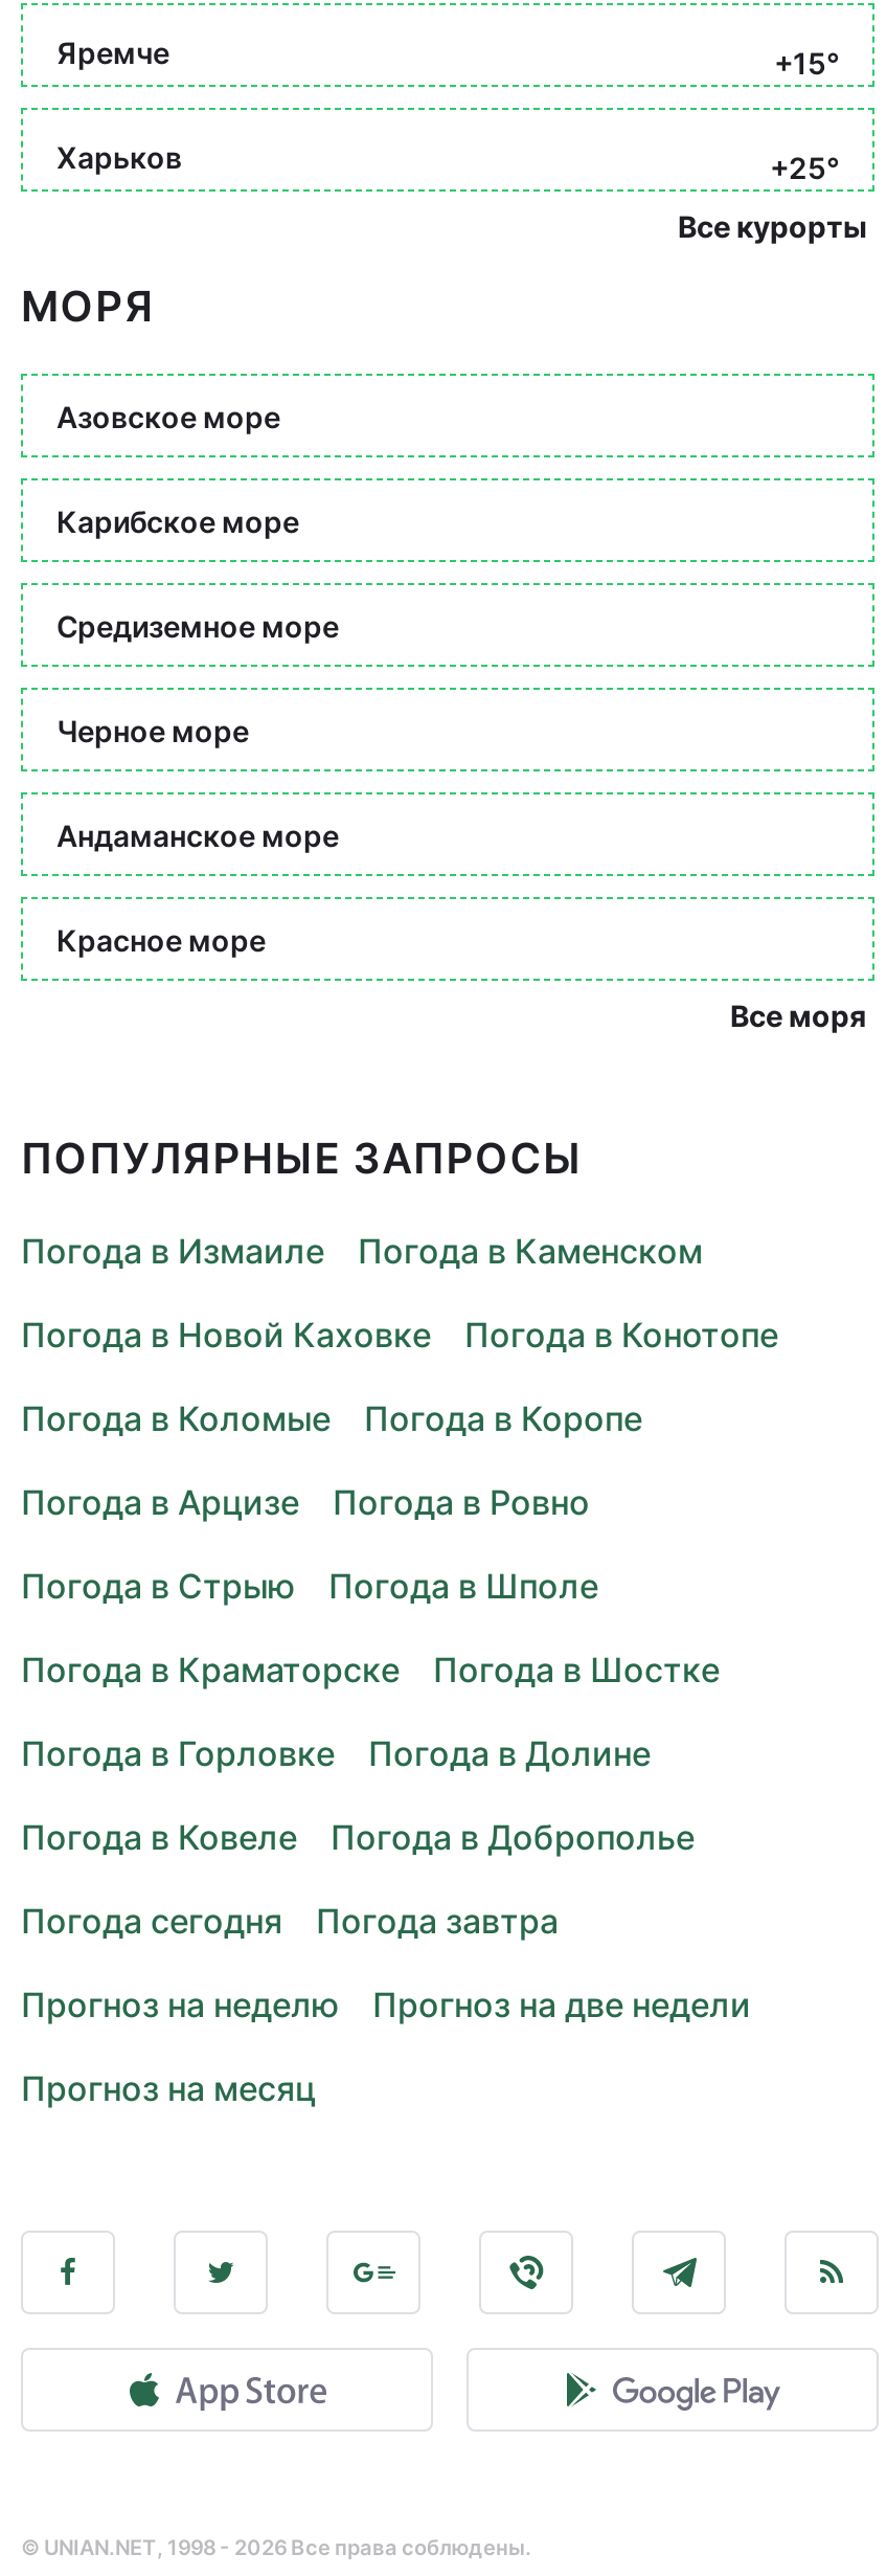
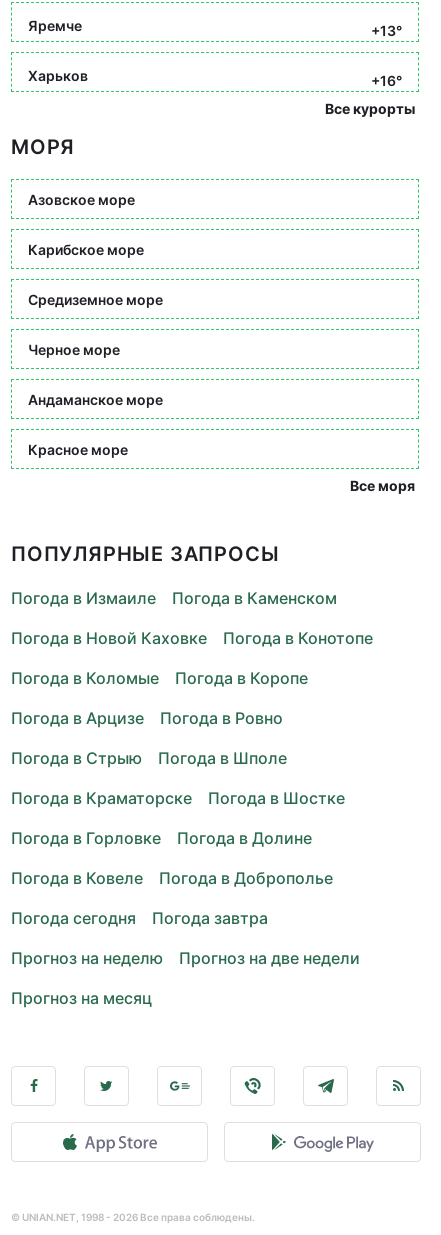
- +15°
+ +13°

- +25°
+ +16°
